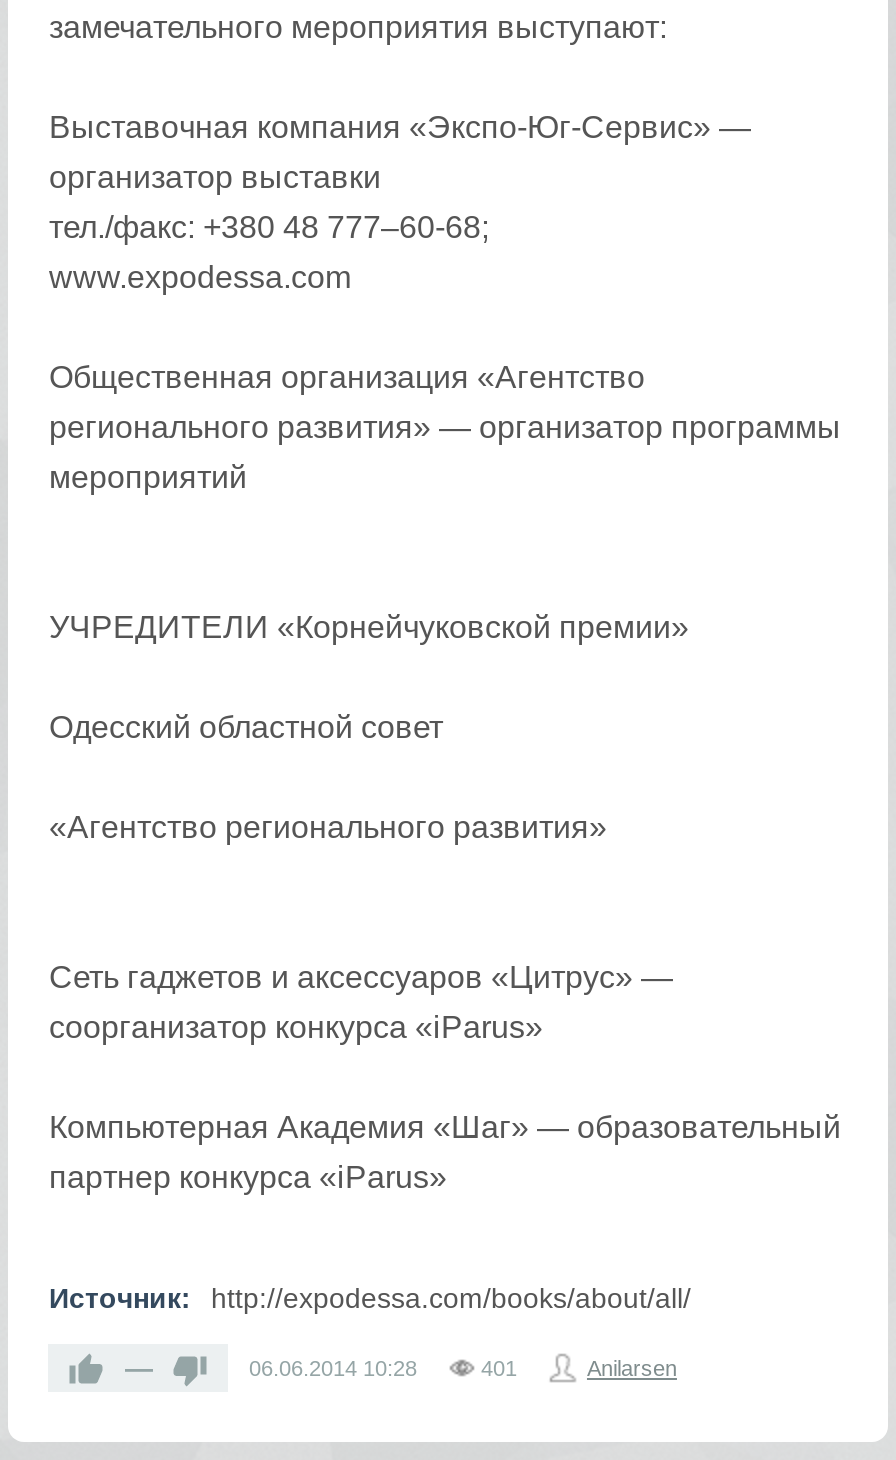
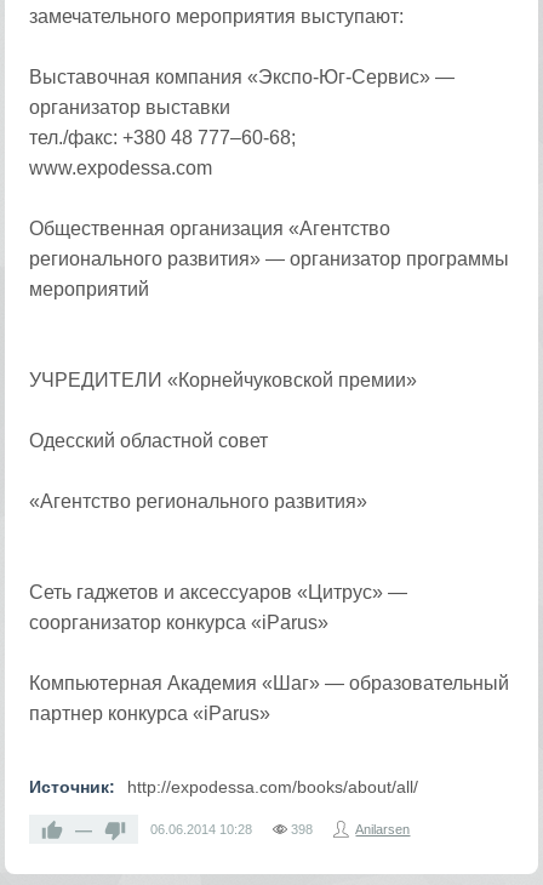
- 401
+ 398
